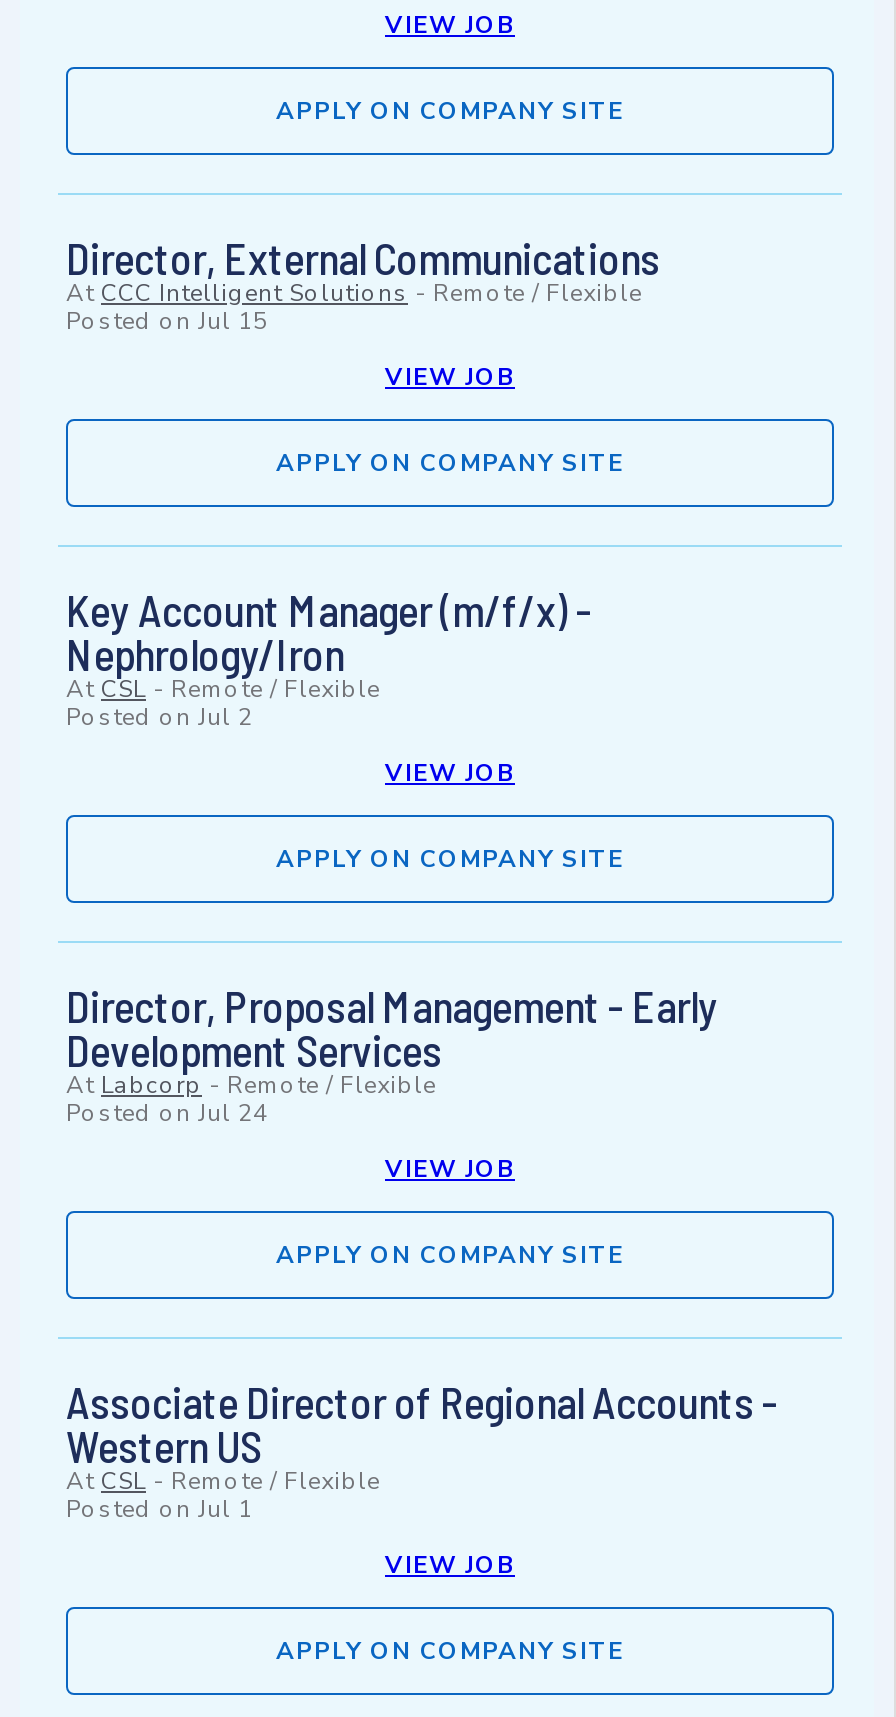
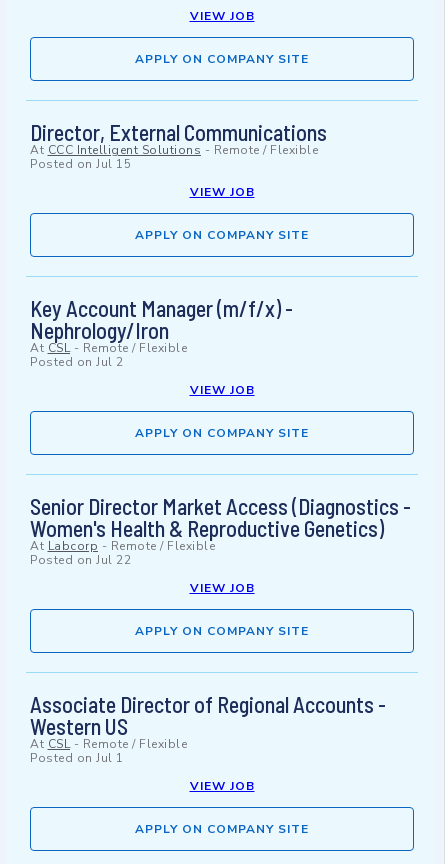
- Director, Proposal Management - Early
- Development Services
+ Senior Director Market Access (Diagnostics -
+ Women's Health & Reproductive Genetics)

- Posted onJul 24
+ Posted onJul 22
